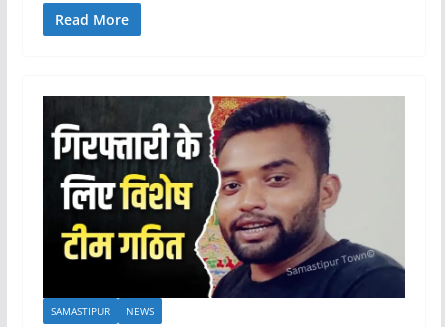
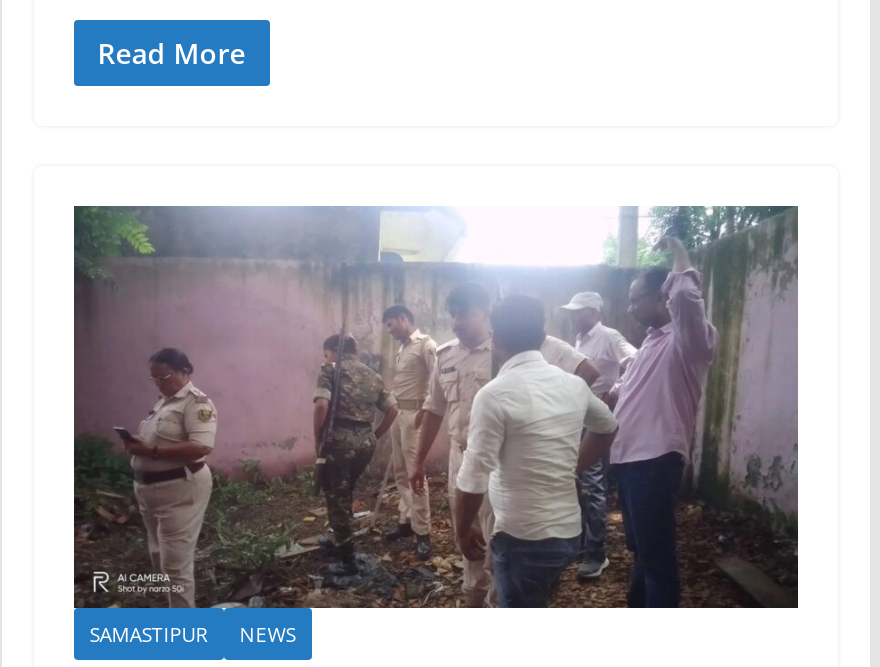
- [image]
+ [image]
